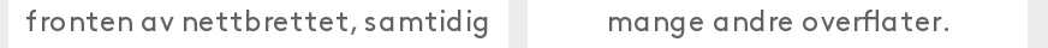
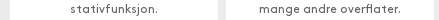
- fronten av nettbrettet, samtidig
+ stativfunksjon.
